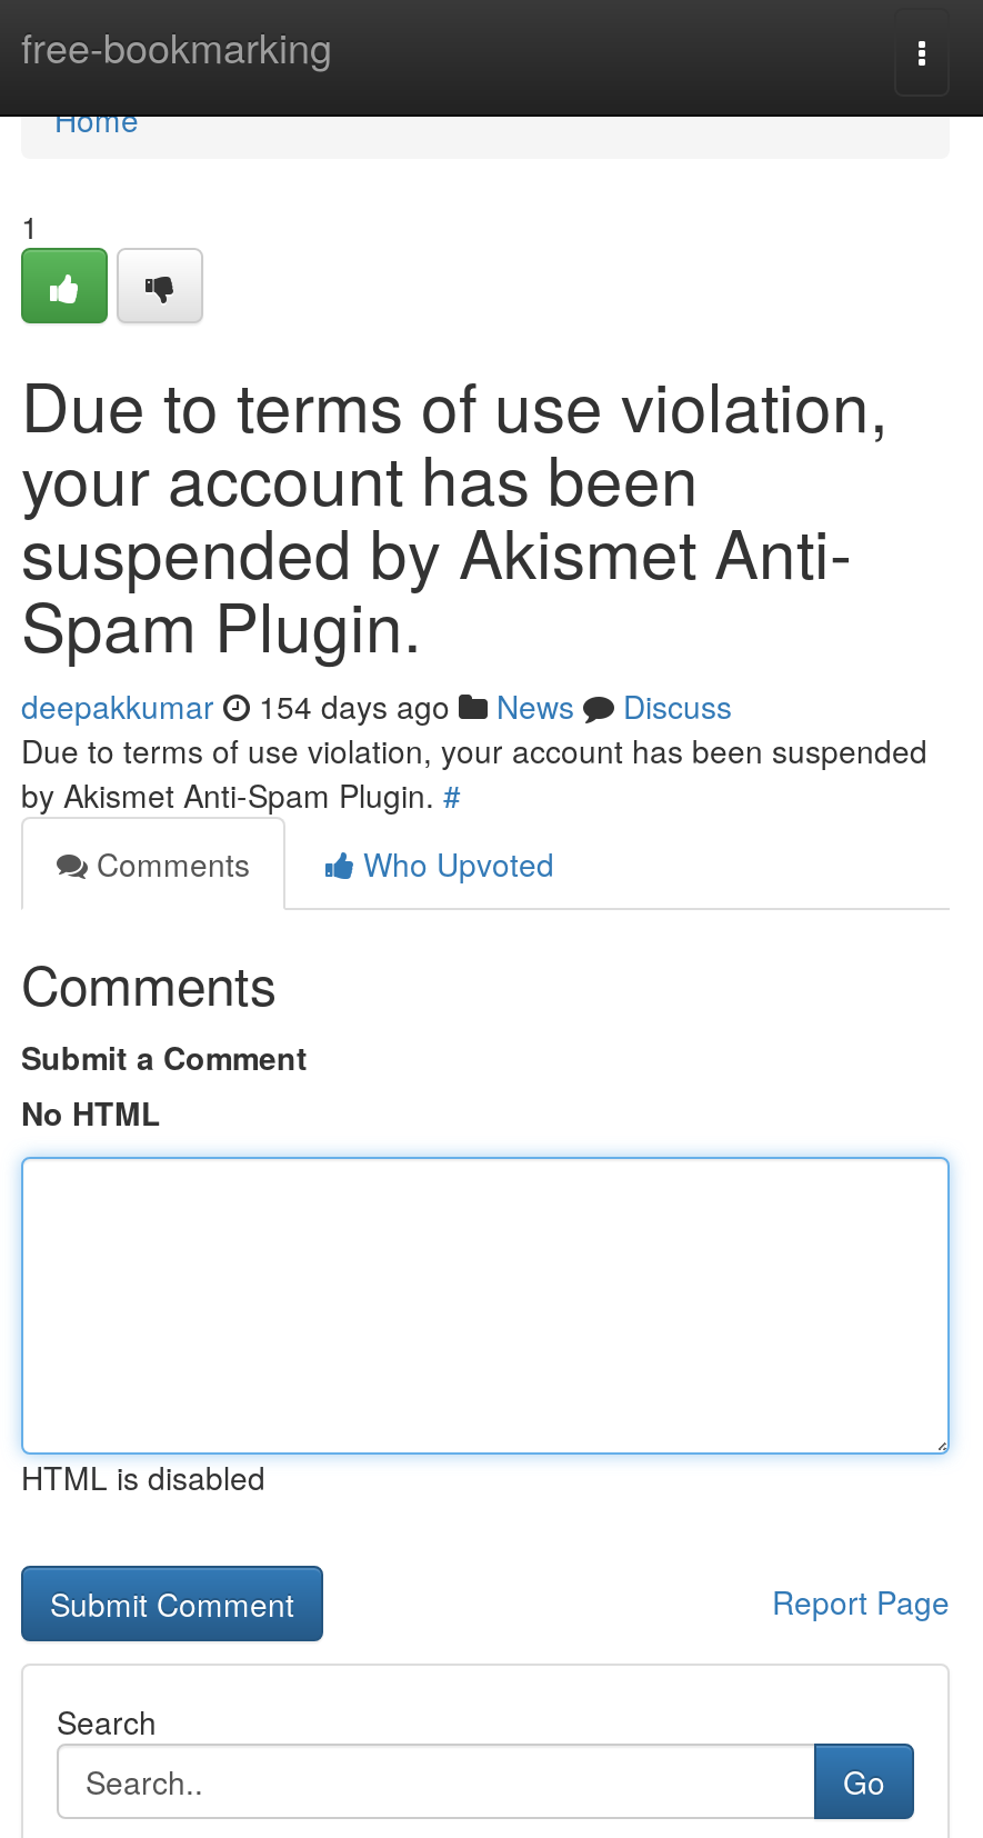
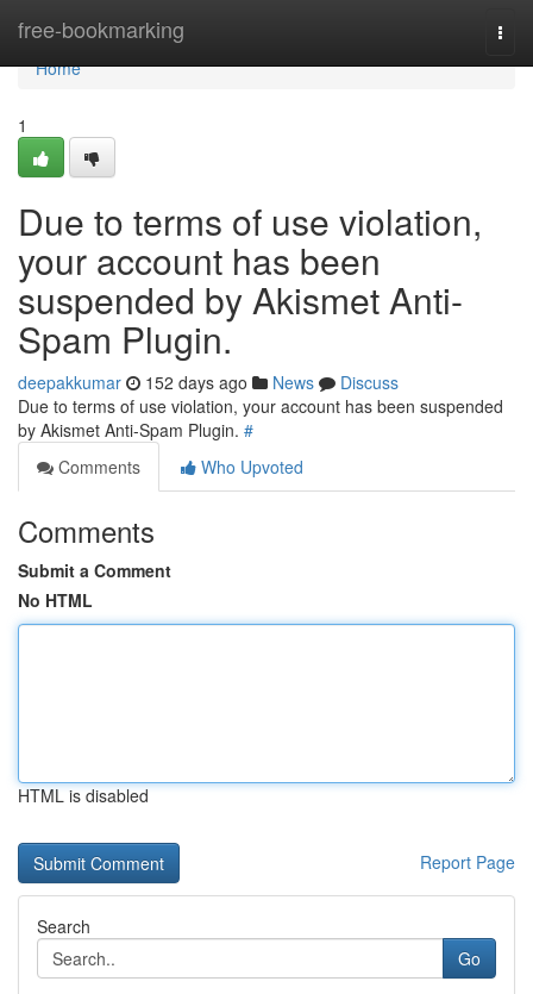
- deepakkumar 154 days ago News Discuss
+ deepakkumar 152 days ago News Discuss
